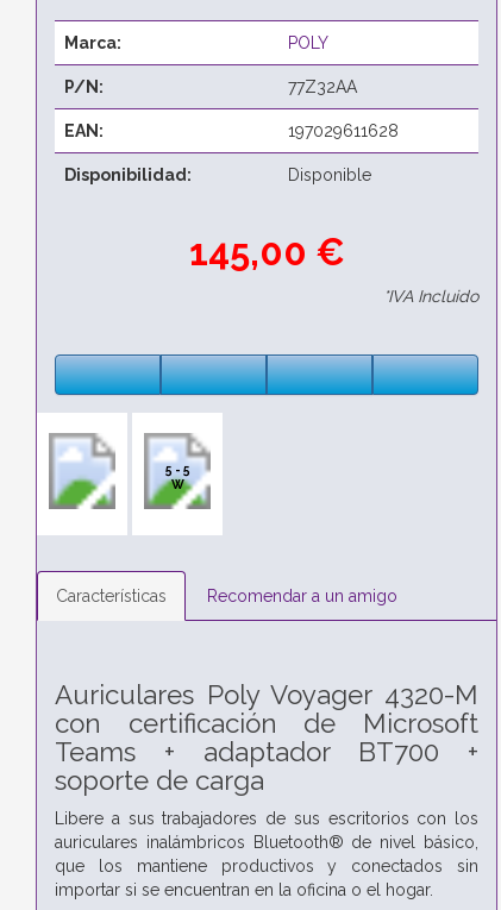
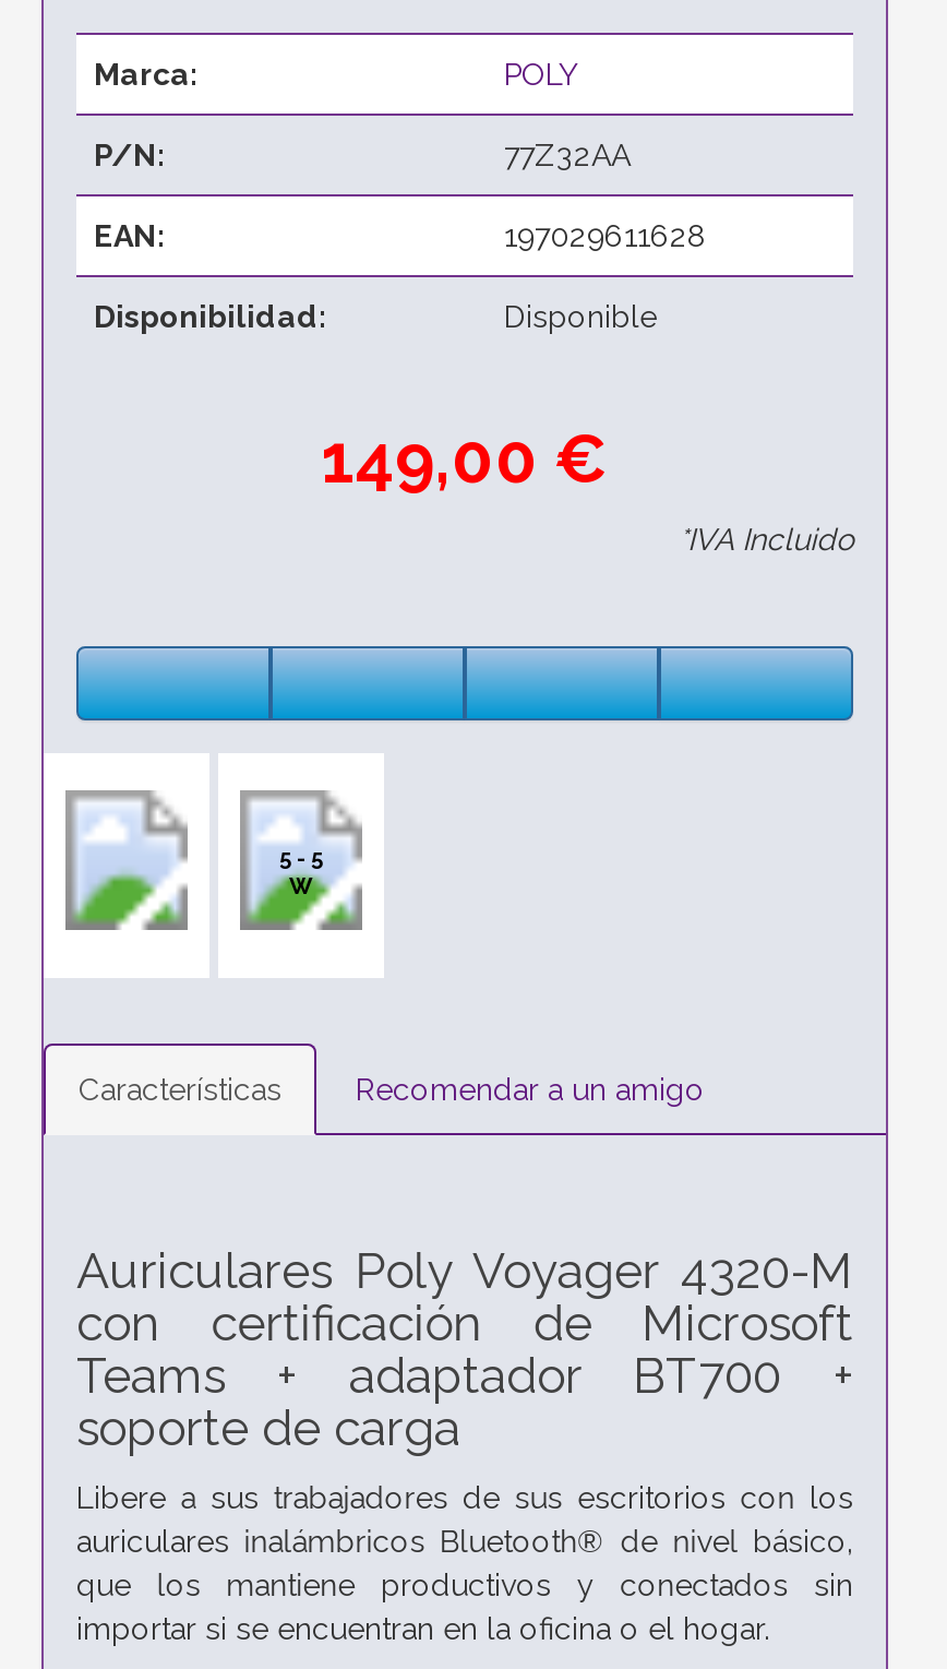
- 145,00 €
+ 149,00 €
